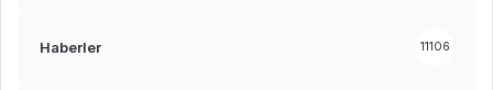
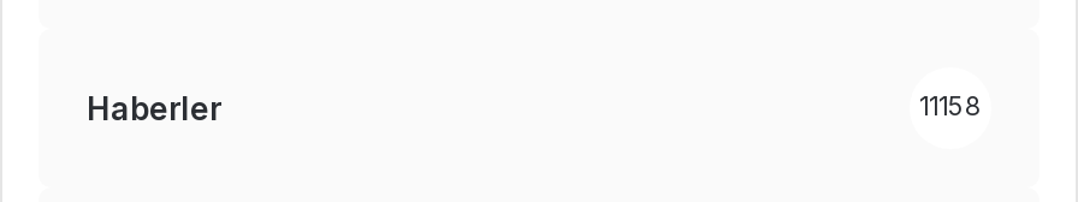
- 11106
+ 11158
